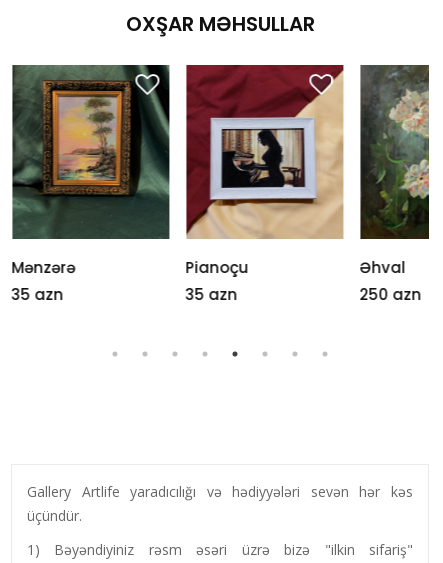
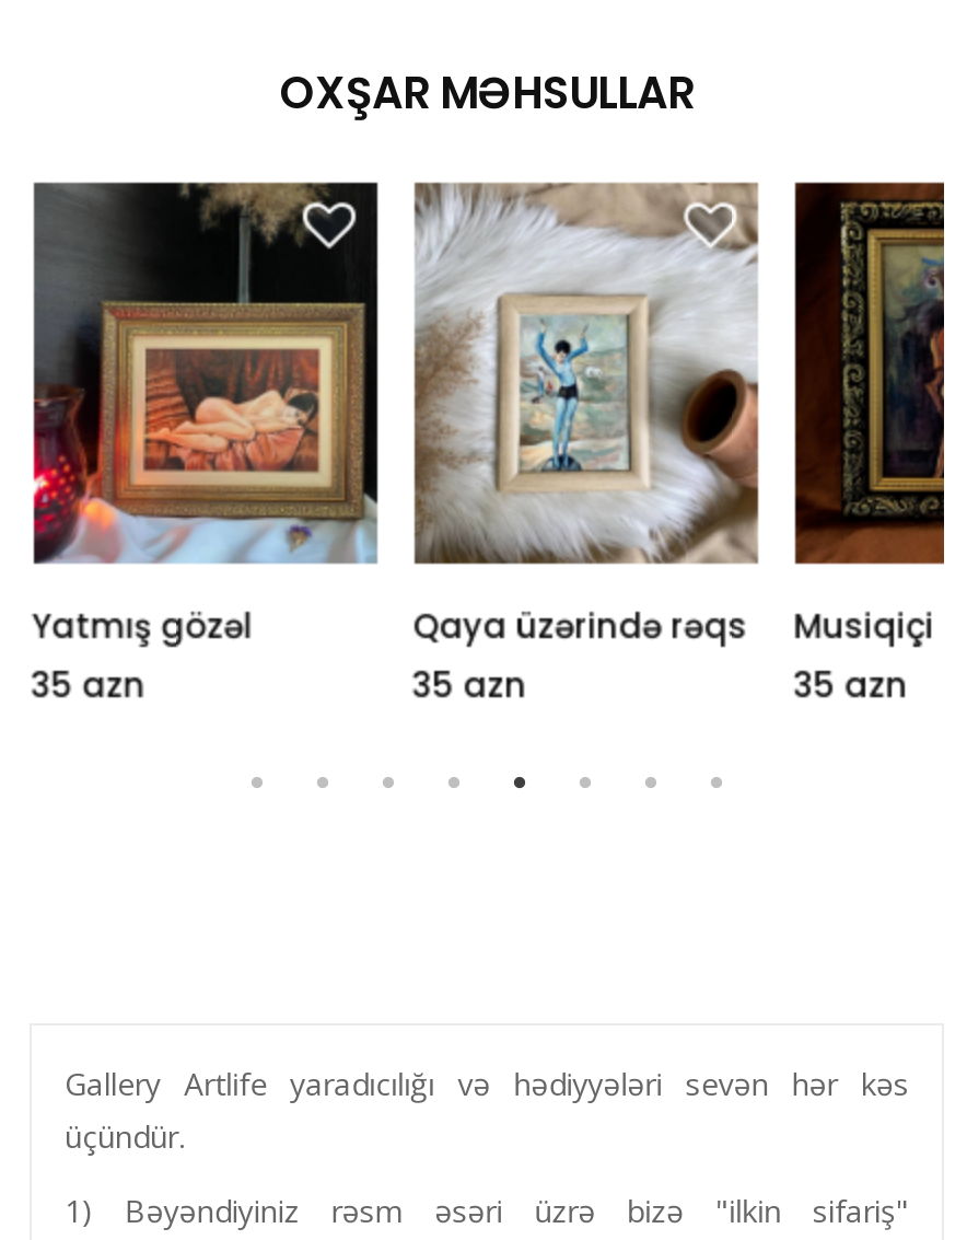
- [image]
- Mənzərə
+ [image]
+ Yatmış gözəl

- [image]
- Pianoçu
+ [image]
+ Qaya üzərində rəqs

- [image]
- Əhval
- 250 azn
+ [image]
+ Musiqiçi
+ 35 azn
